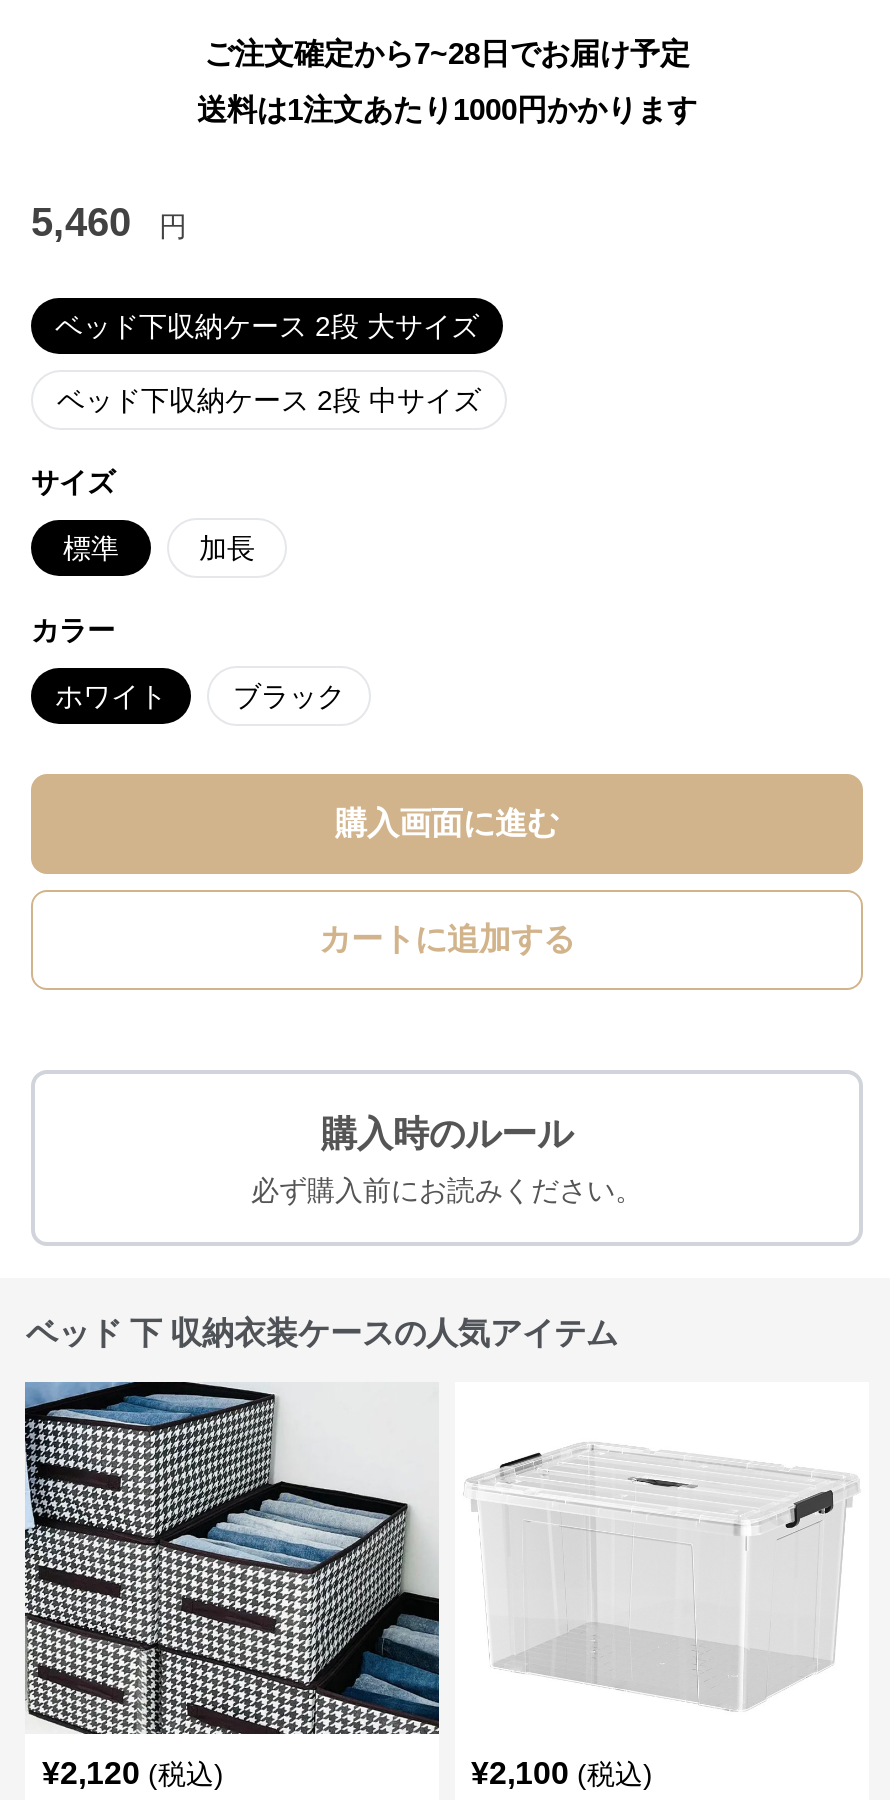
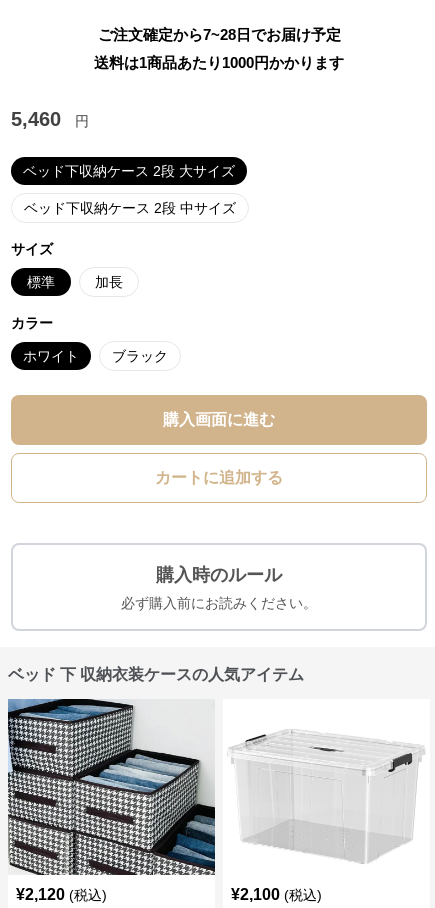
- 送料は1注文あたり1000円かかります
+ 送料は1商品あたり1000円かかります
